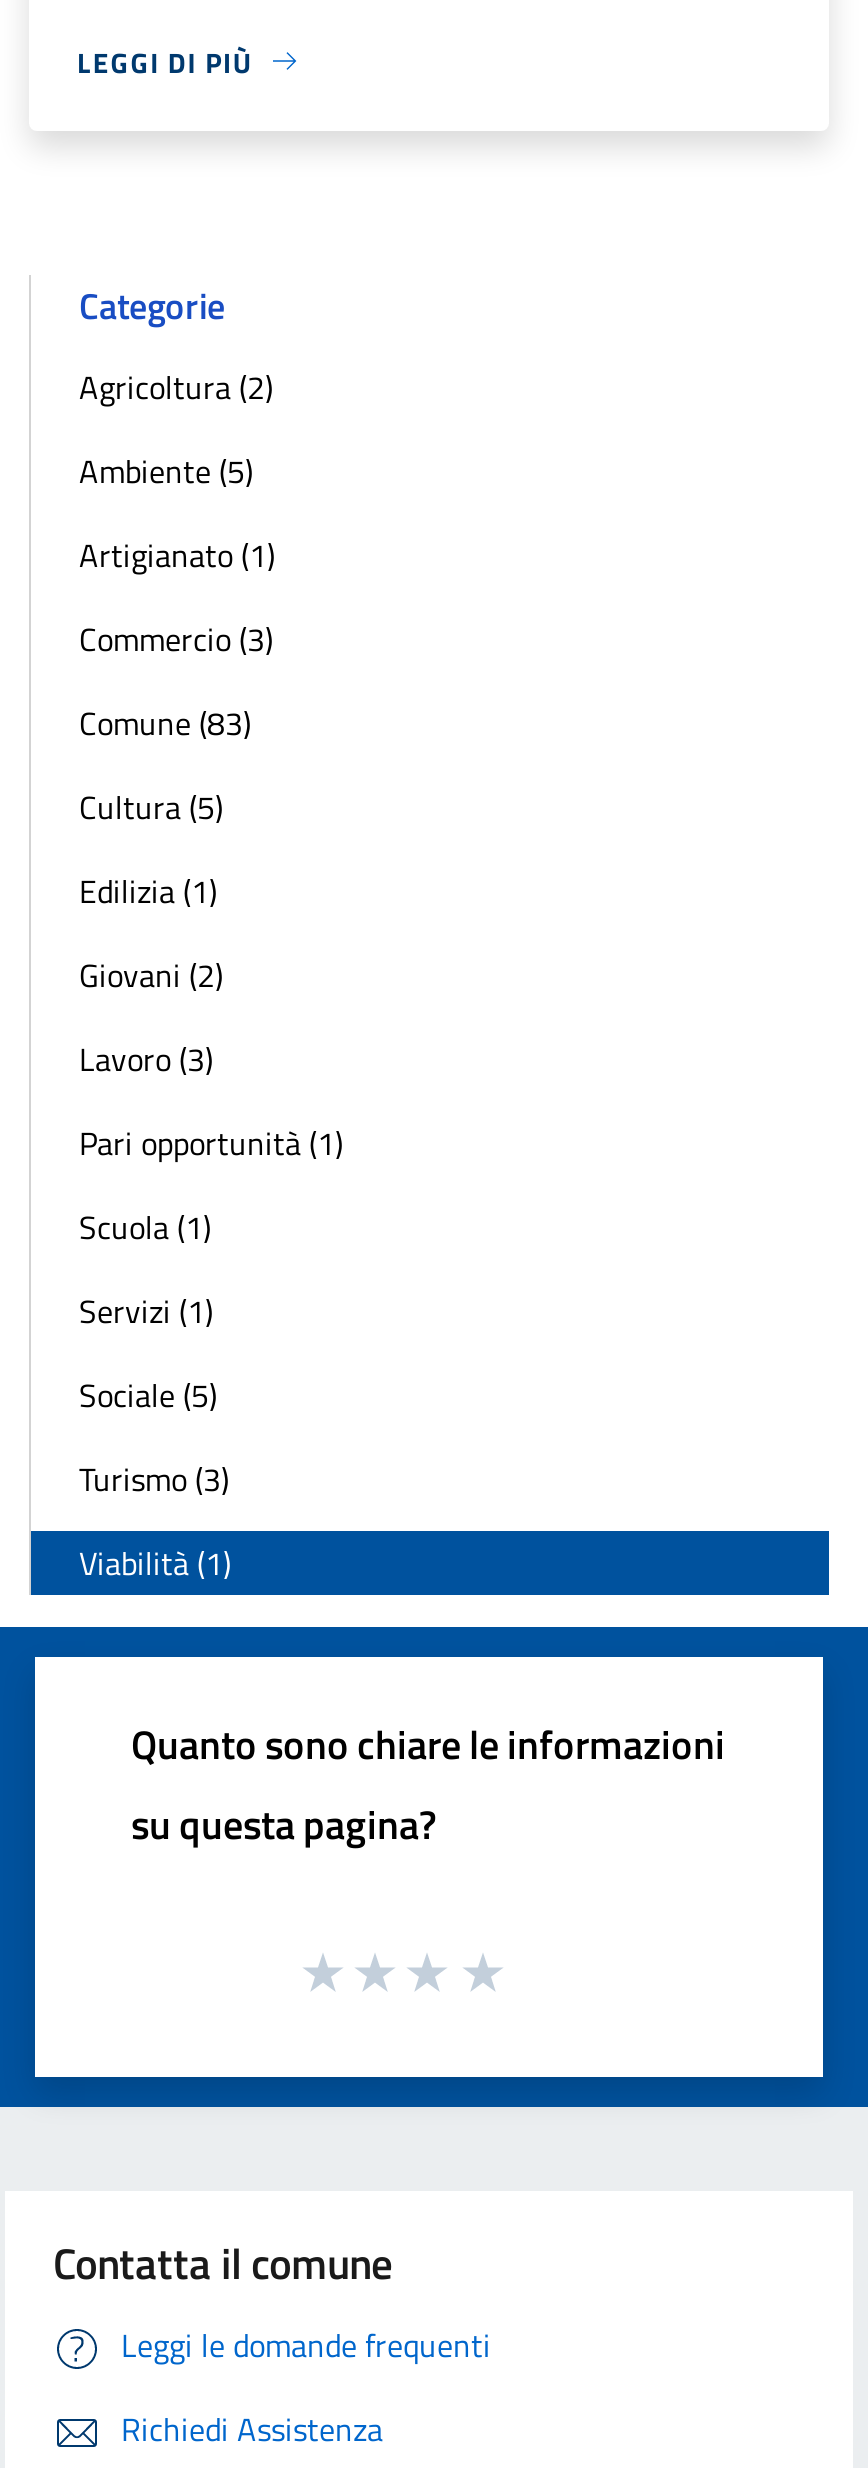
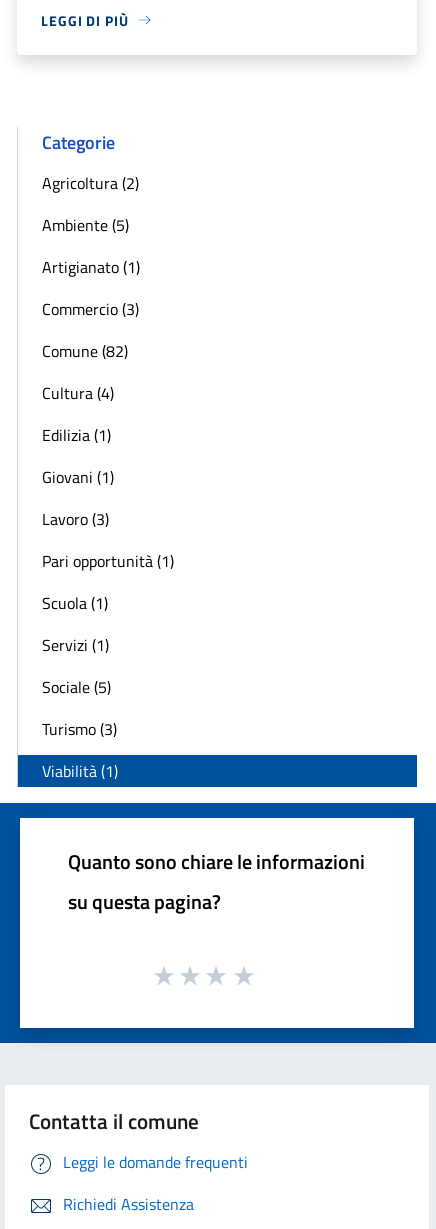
- Comune (83)
+ Comune (82)

- Cultura (5)
+ Cultura (4)

- Giovani (2)
+ Giovani (1)
